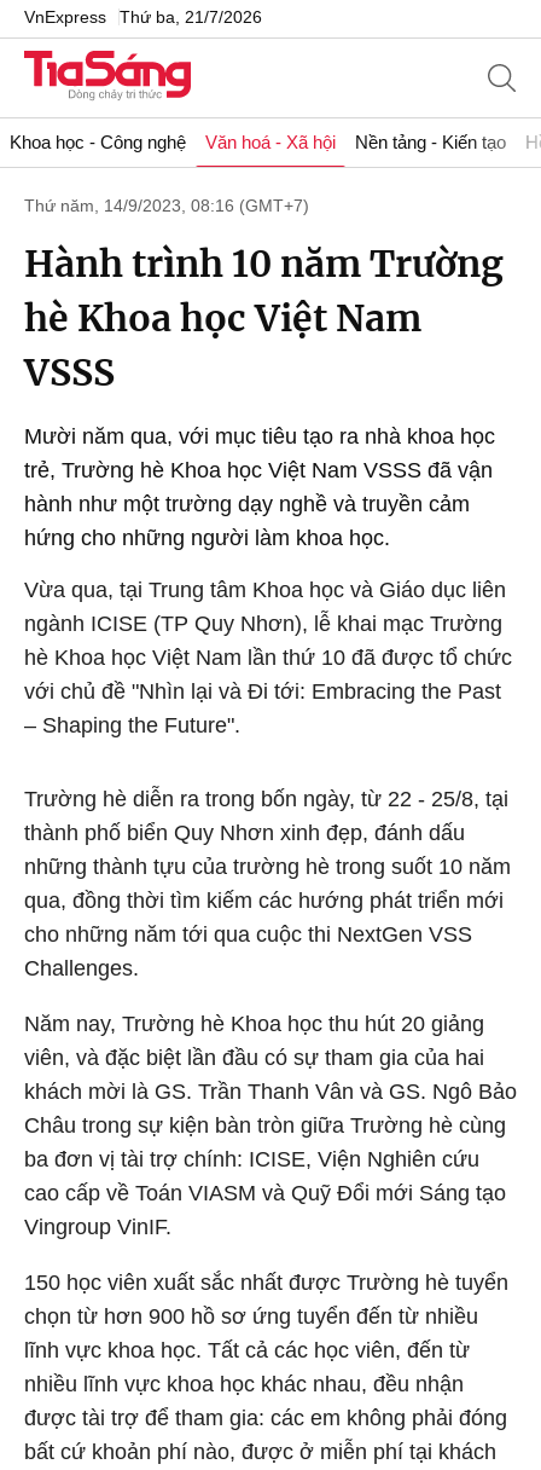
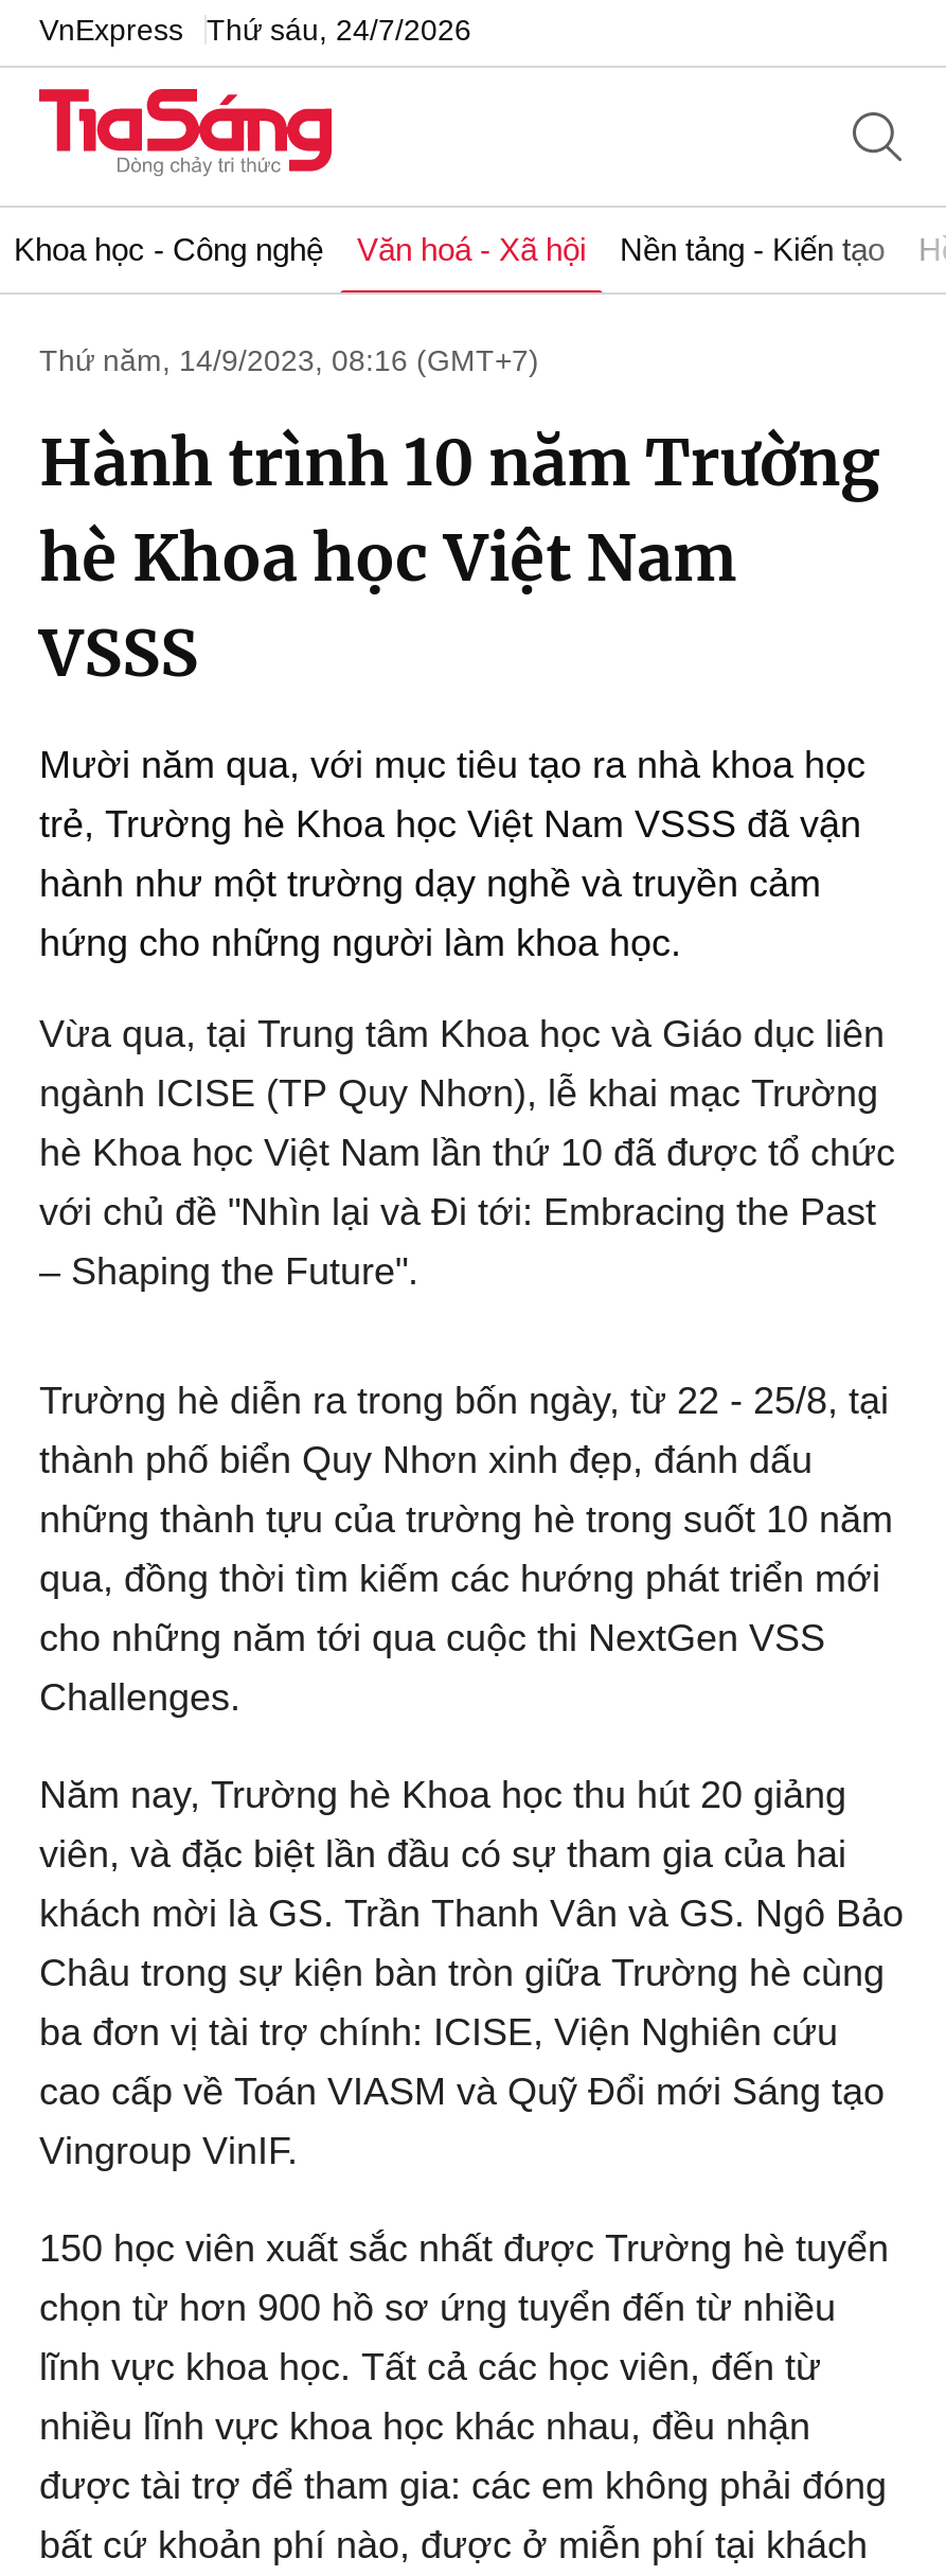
- VnExpress Thứ ba, 21/7/2026
+ VnExpress Thứ sáu, 24/7/2026
